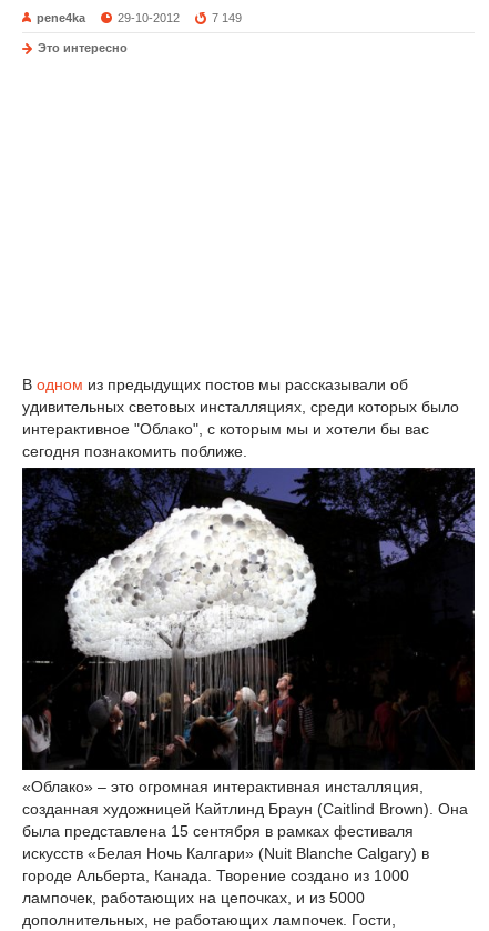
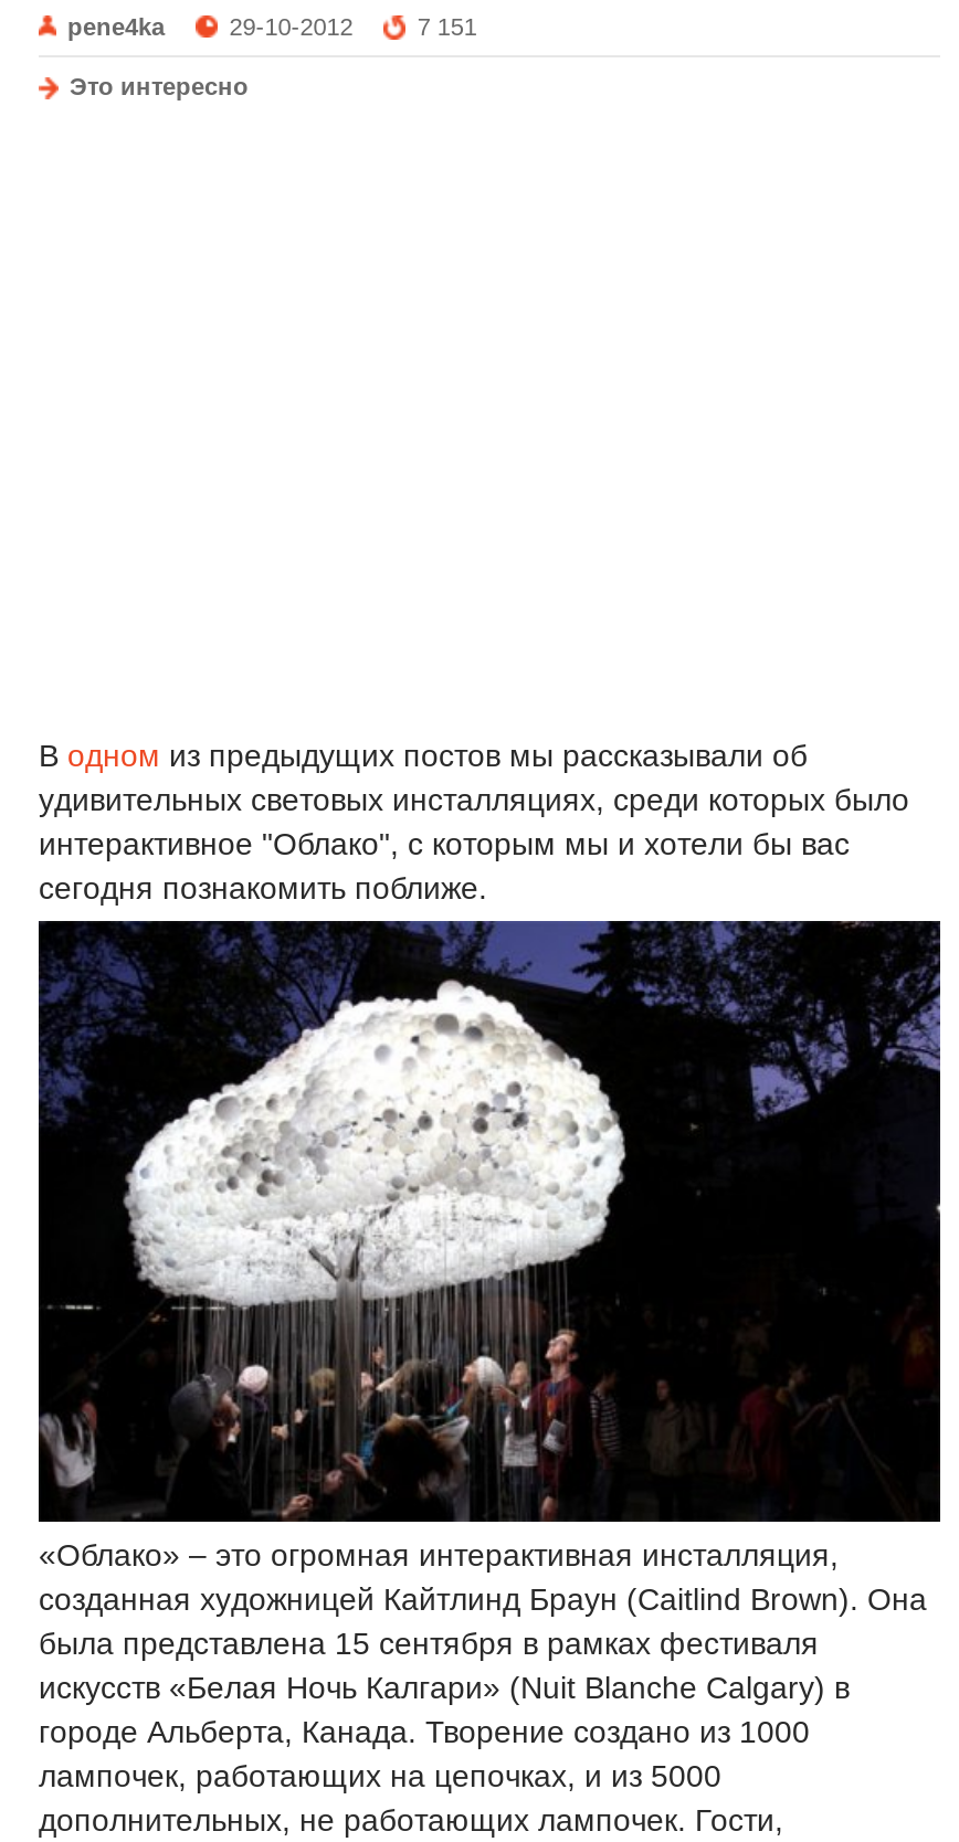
- 7 149
+ 7 151
